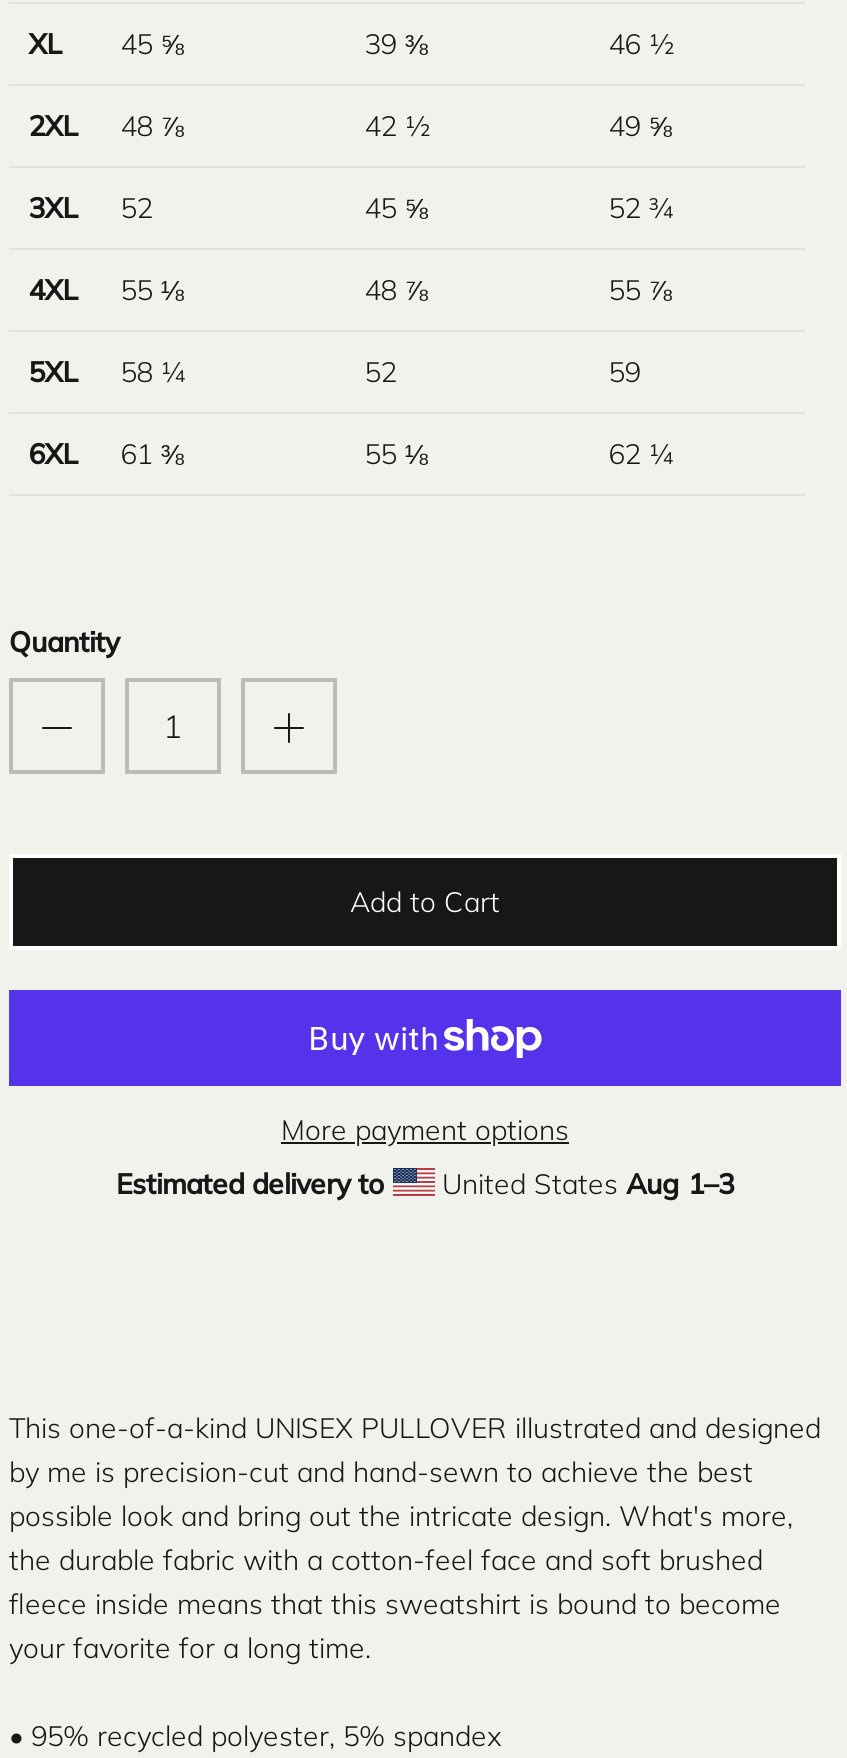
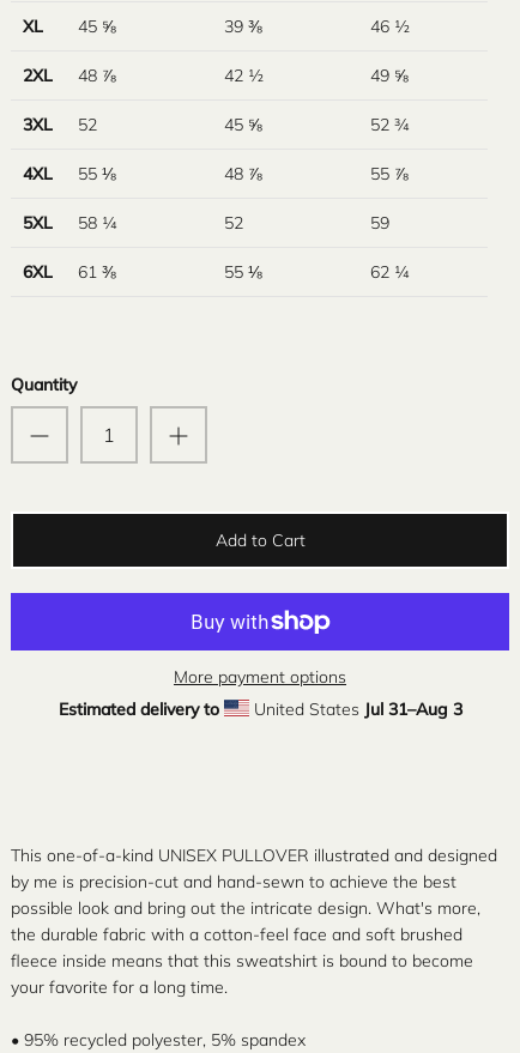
- United States Aug 1–3
+ United States Jul 31–Aug 3
